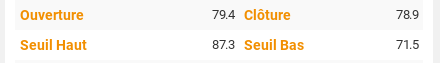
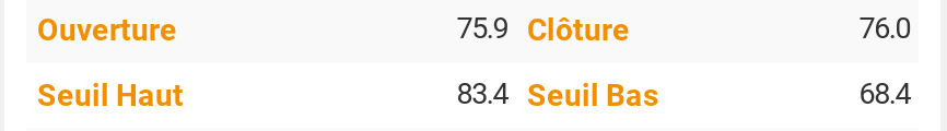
- 79.4 Clôture
+ 75.9 Clôture

- 78.9
+ 76.0

- 87.3 Seuil Bas
+ 83.4 Seuil Bas

- 71.5
+ 68.4
